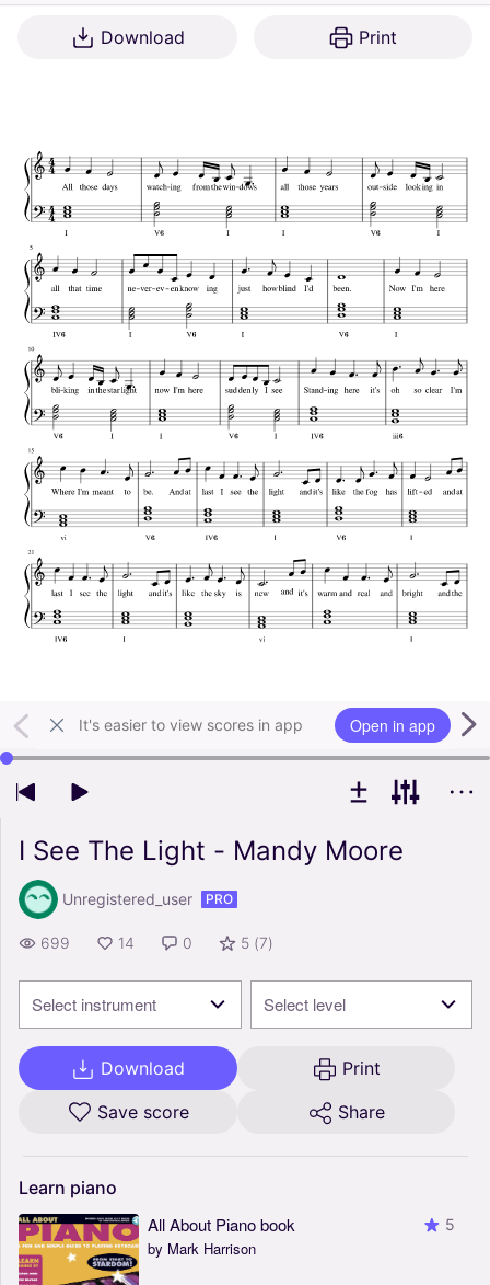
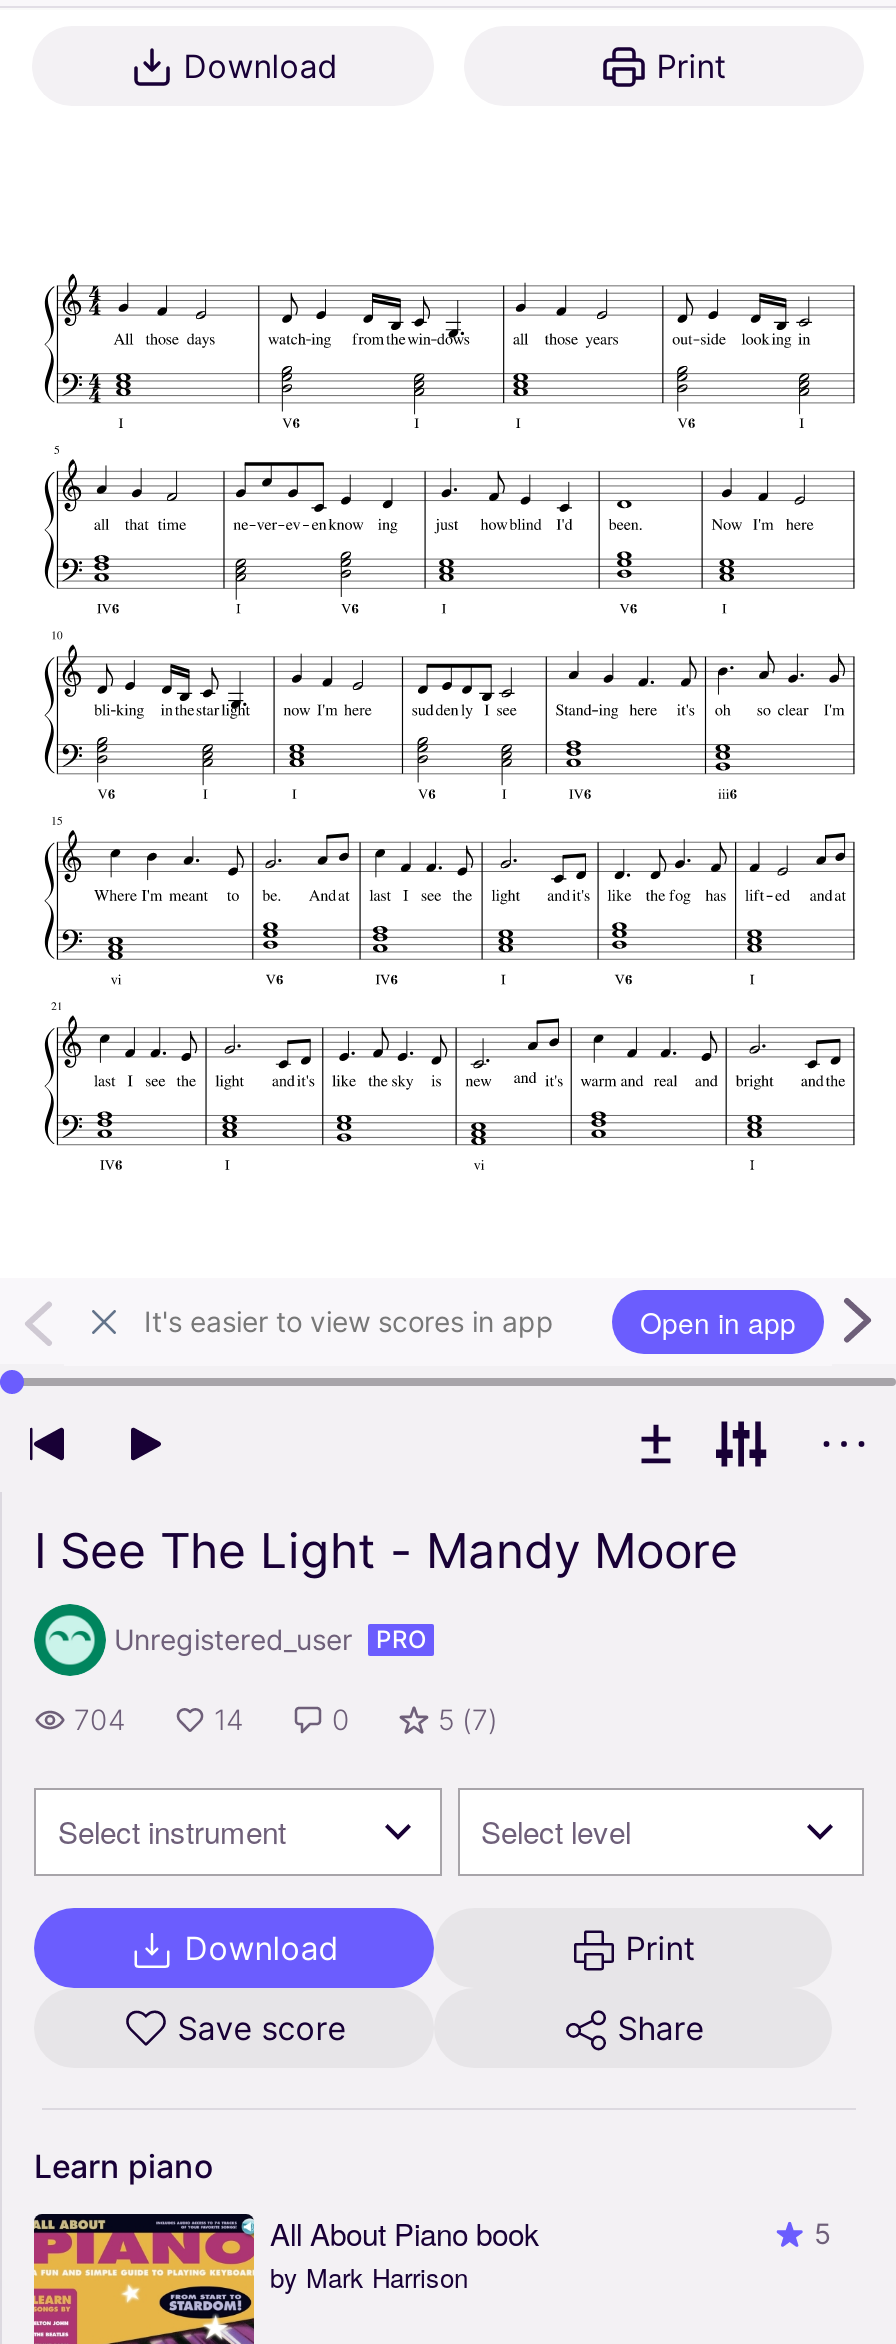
- 699
+ 704
